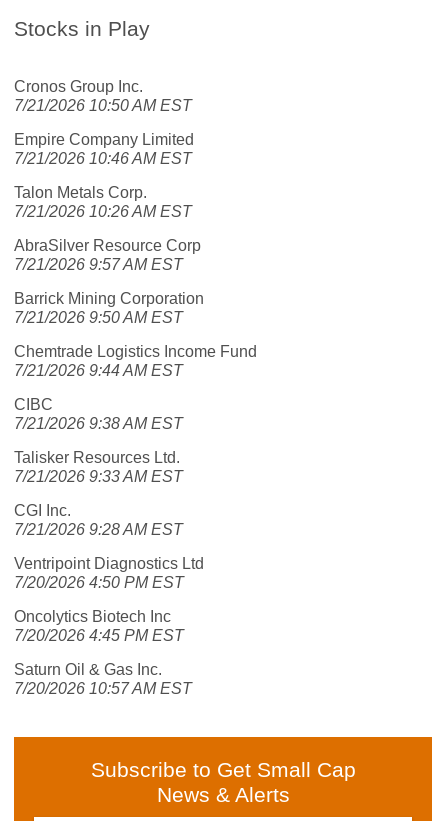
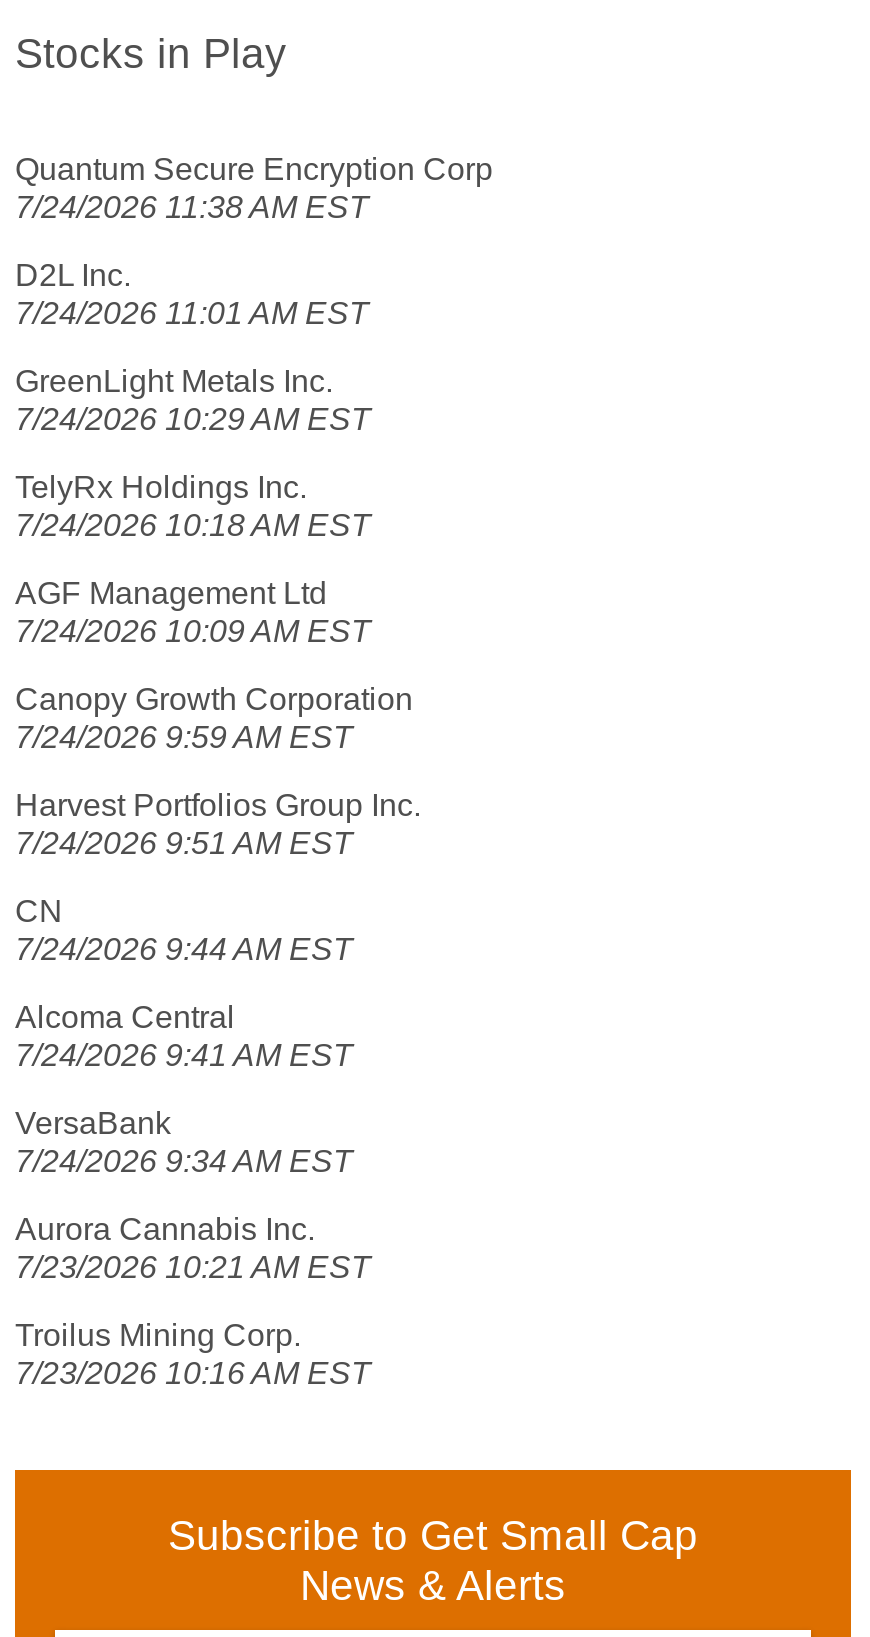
- Cronos Group Inc.
- 7/21/2026 10:50 AM EST
+ Quantum Secure Encryption Corp
+ 7/24/2026 11:38 AM EST

- Empire Company Limited
- 7/21/2026 10:46 AM EST
+ D2L Inc.
+ 7/24/2026 11:01 AM EST

- Talon Metals Corp.
- 7/21/2026 10:26 AM EST
+ GreenLight Metals Inc.
+ 7/24/2026 10:29 AM EST

- AbraSilver Resource Corp
- 7/21/2026 9:57 AM EST
+ TelyRx Holdings Inc.
+ 7/24/2026 10:18 AM EST

- Barrick Mining Corporation
- 7/21/2026 9:50 AM EST
+ AGF Management Ltd
+ 7/24/2026 10:09 AM EST

- Chemtrade Logistics Income Fund
- 7/21/2026 9:44 AM EST
+ Canopy Growth Corporation
+ 7/24/2026 9:59 AM EST

- CIBC
- 7/21/2026 9:38 AM EST
+ Harvest Portfolios Group Inc.
+ 7/24/2026 9:51 AM EST

- Talisker Resources Ltd.
- 7/21/2026 9:33 AM EST
+ CN
+ 7/24/2026 9:44 AM EST

- CGI Inc.
- 7/21/2026 9:28 AM EST
+ Alcoma Central
+ 7/24/2026 9:41 AM EST

- Ventripoint Diagnostics Ltd
- 7/20/2026 4:50 PM EST
+ VersaBank
+ 7/24/2026 9:34 AM EST

- Oncolytics Biotech Inc
- 7/20/2026 4:45 PM EST
+ Aurora Cannabis Inc.
+ 7/23/2026 10:21 AM EST

- Saturn Oil & Gas Inc.
- 7/20/2026 10:57 AM EST
+ Troilus Mining Corp.
+ 7/23/2026 10:16 AM EST
